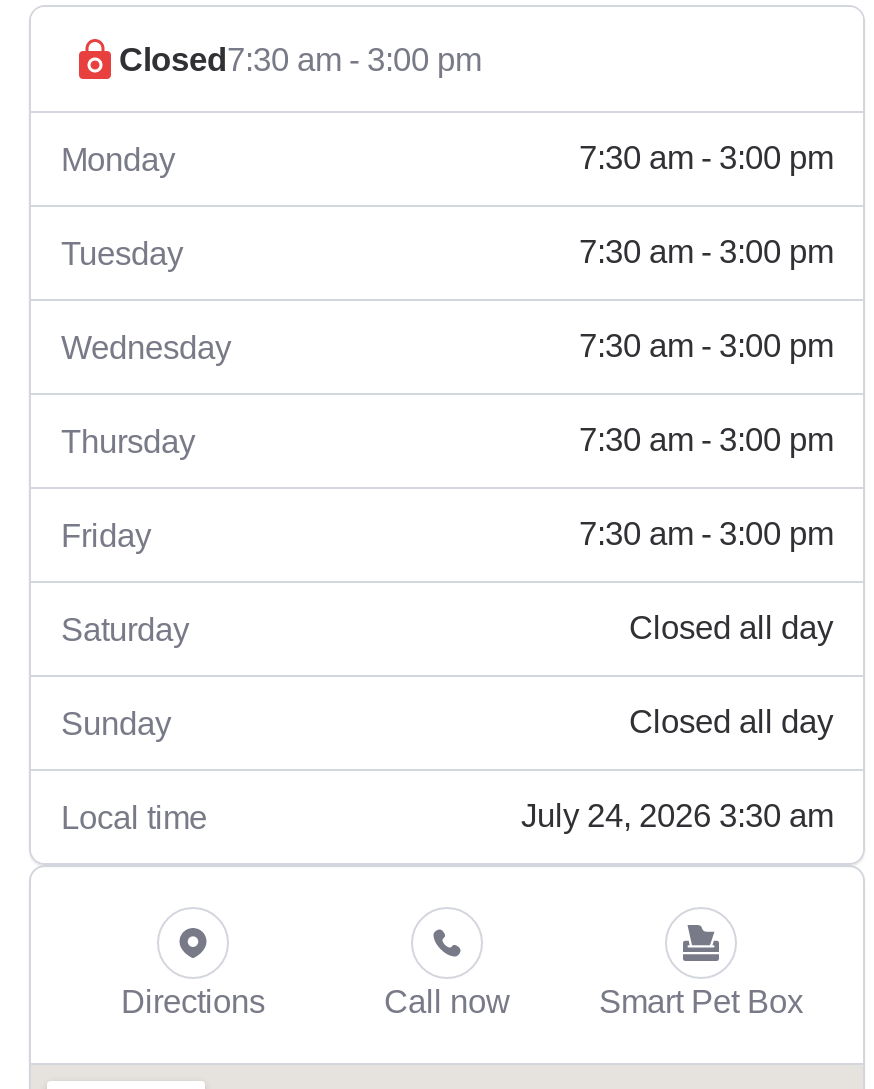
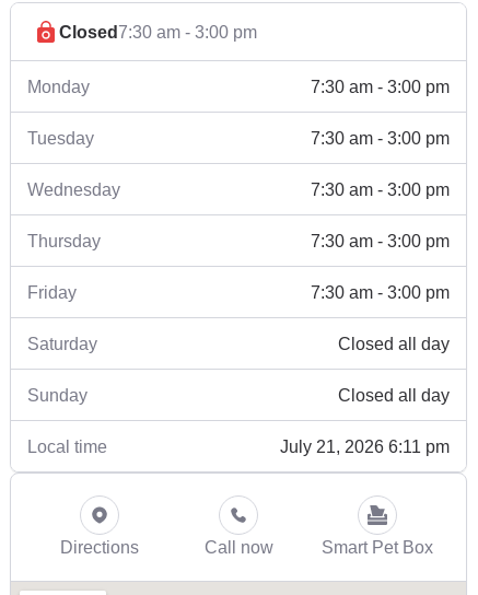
- July 24, 2026 3:30 am
+ July 21, 2026 6:11 pm
